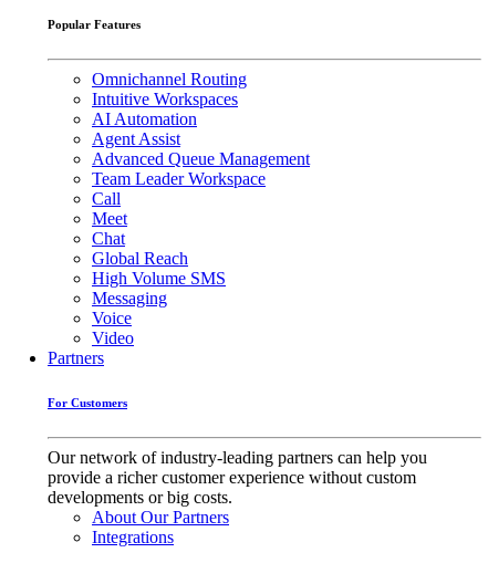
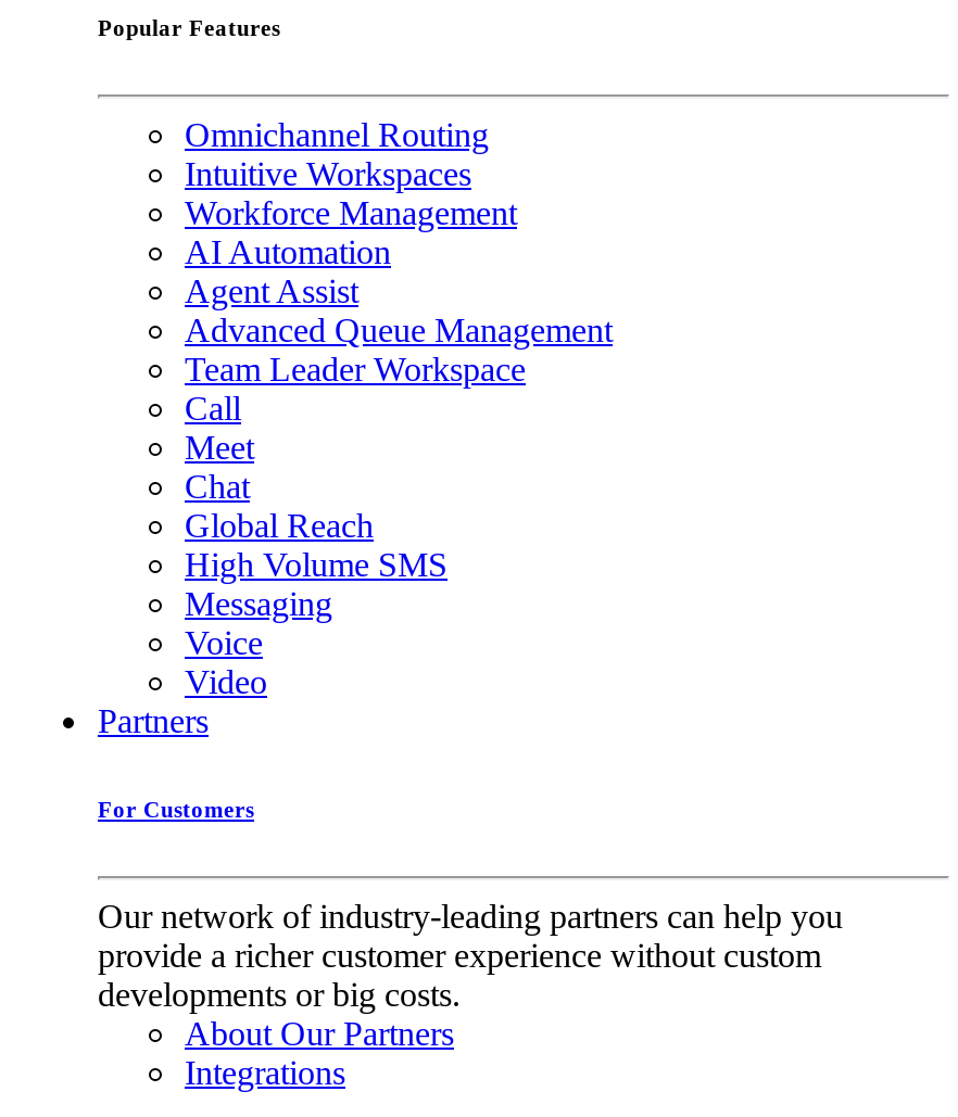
+ Workforce Management
